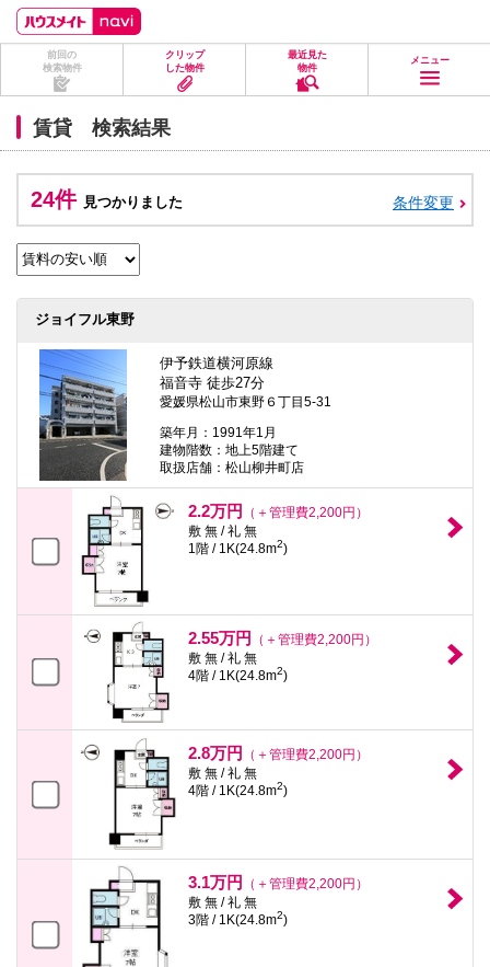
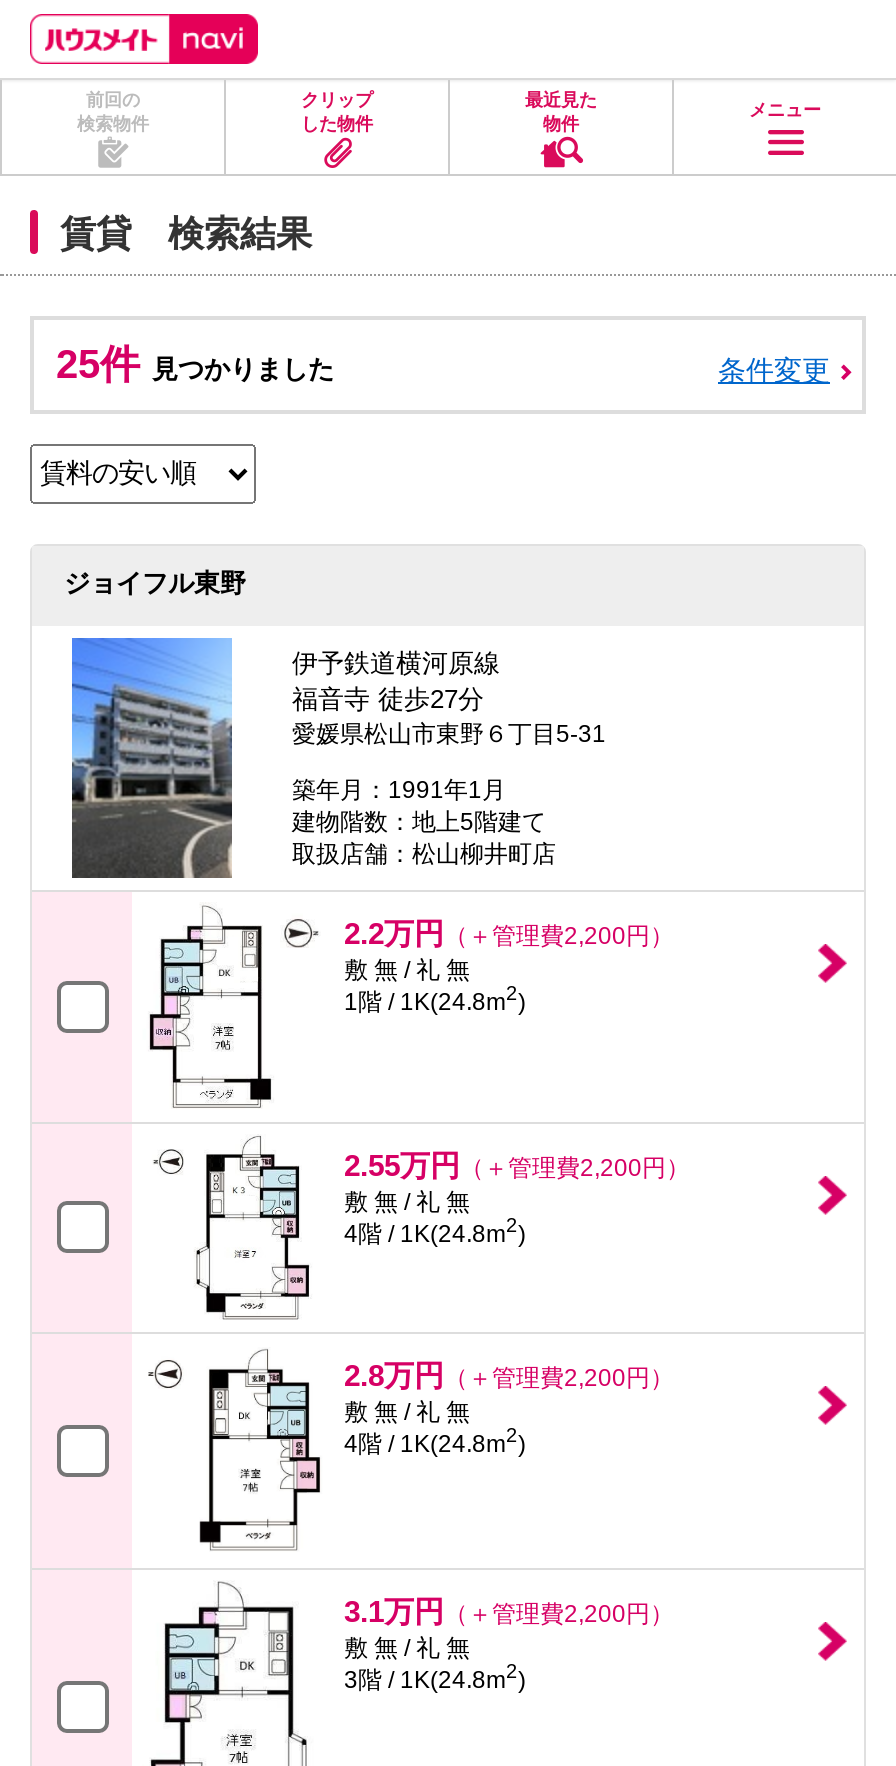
- 24件 見つかりました
+ 25件 見つかりました
